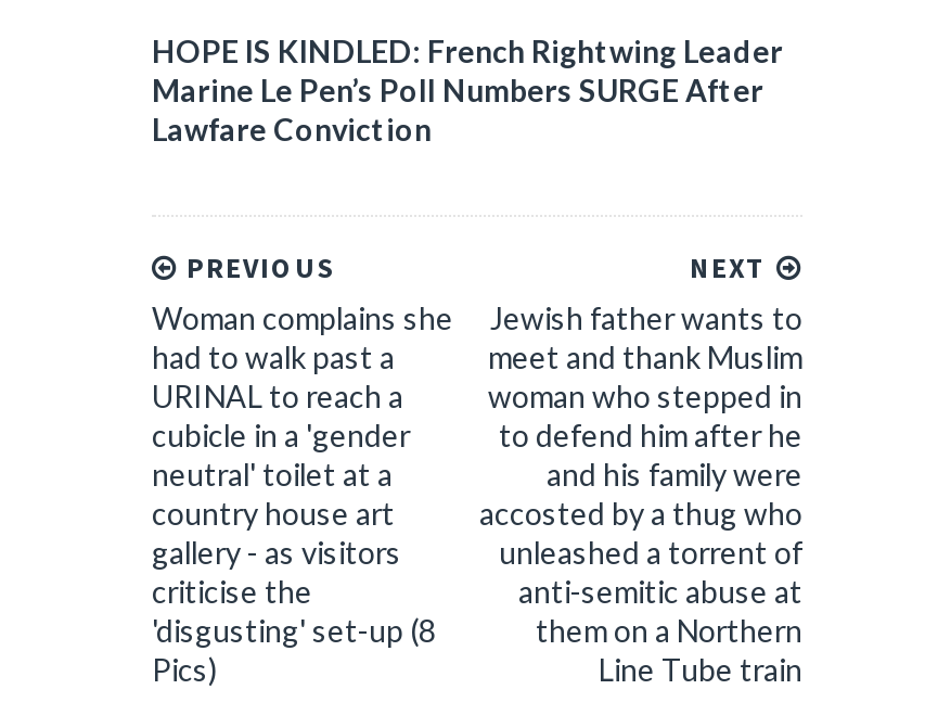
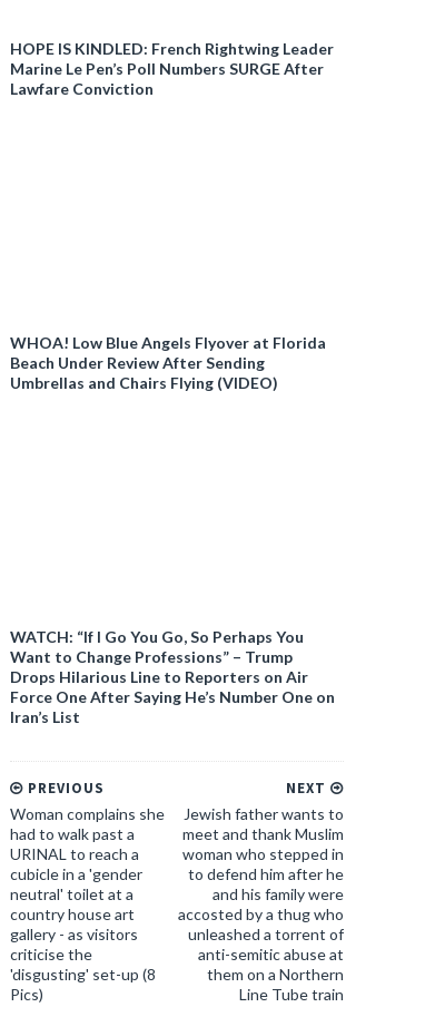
+ WHOA! Low Blue Angels Flyover at Florida
+ Beach Under Review After Sending
+ Umbrellas and Chairs Flying (VIDEO)

+ WATCH: “If I Go You Go, So Perhaps You
+ Want to Change Professions” – Trump
+ Drops Hilarious Line to Reporters on Air
+ Force One After Saying He’s Number One on
+ Iran’s List
